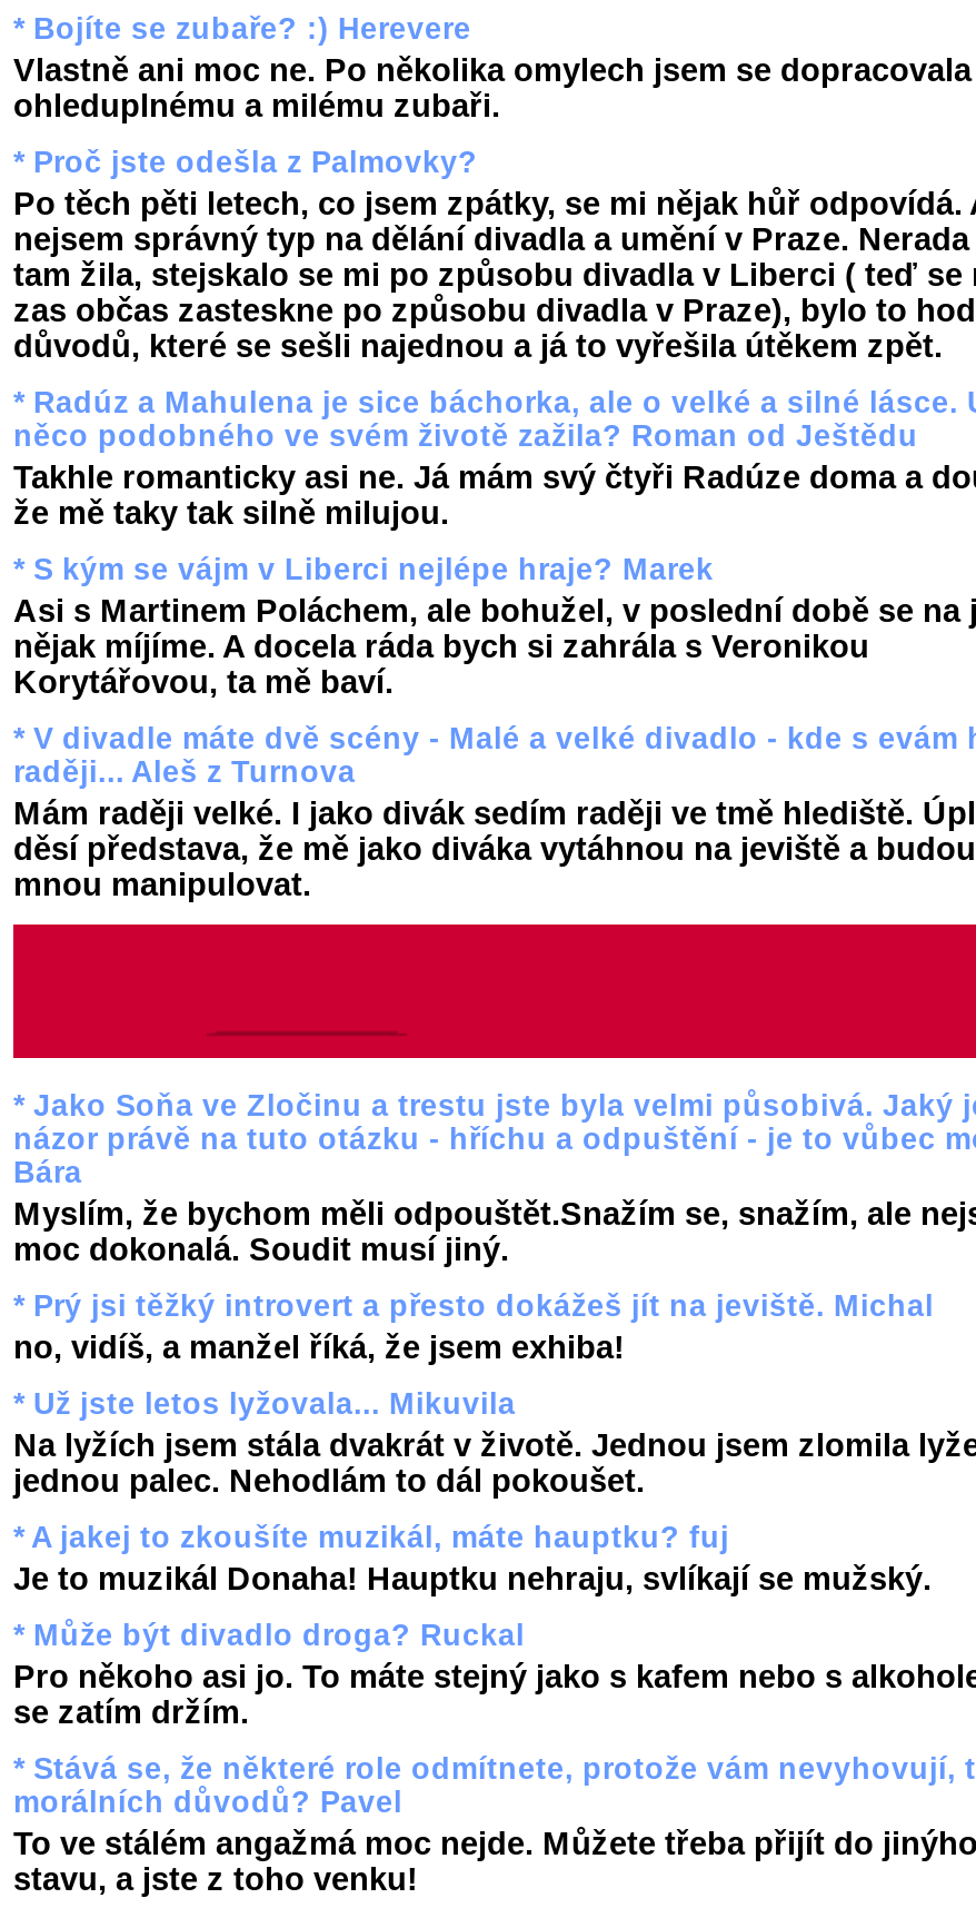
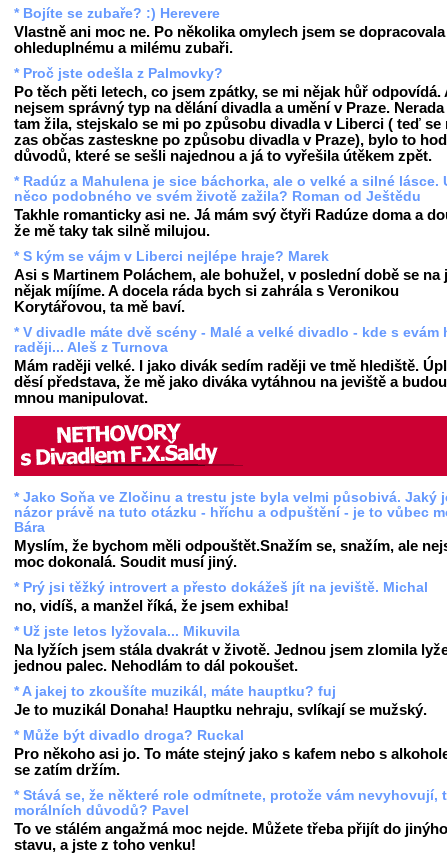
+ [image]
